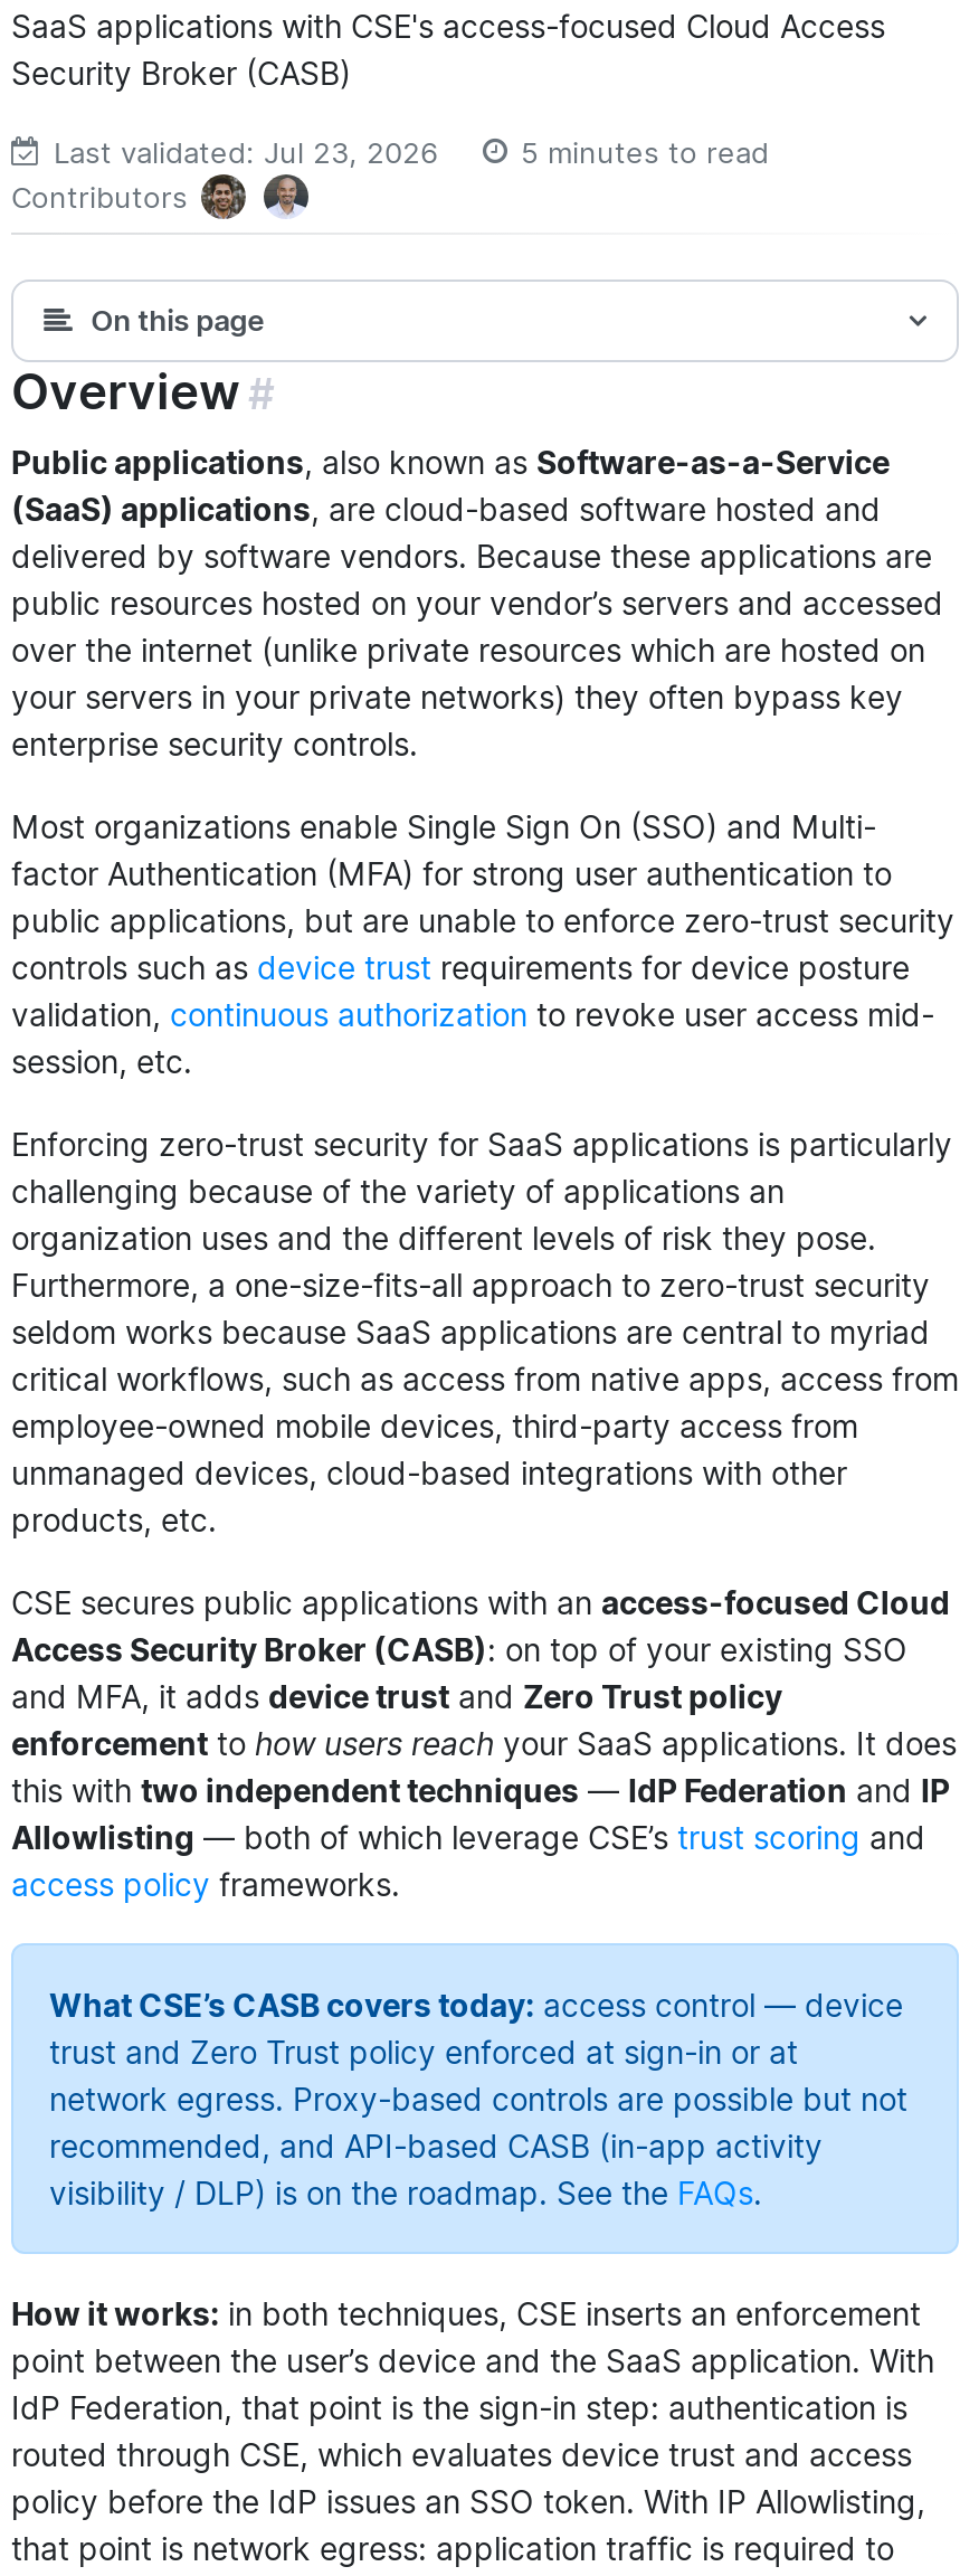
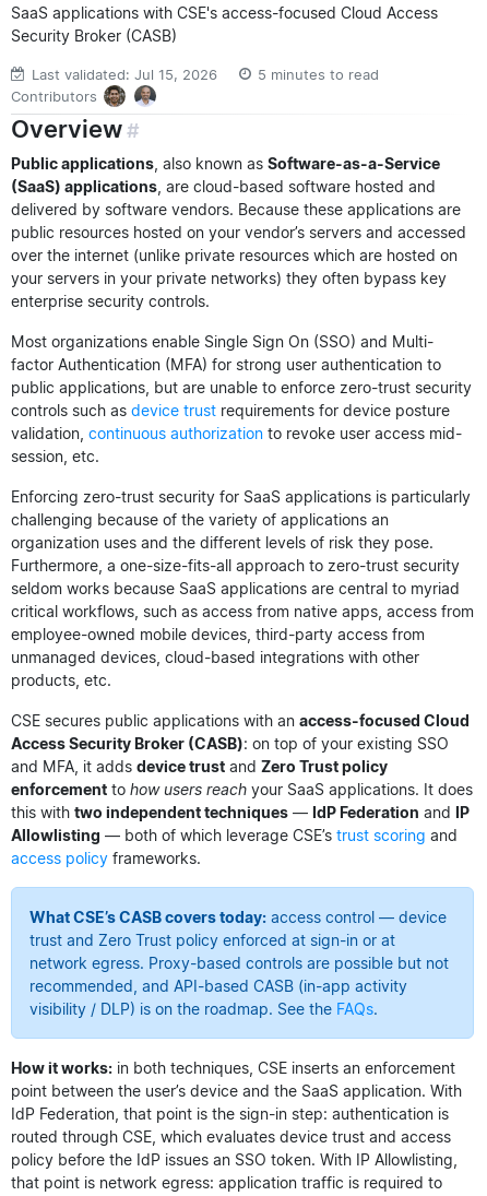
- Last validated: Jul 23, 2026
+ Last validated: Jul 15, 2026

- On this page
